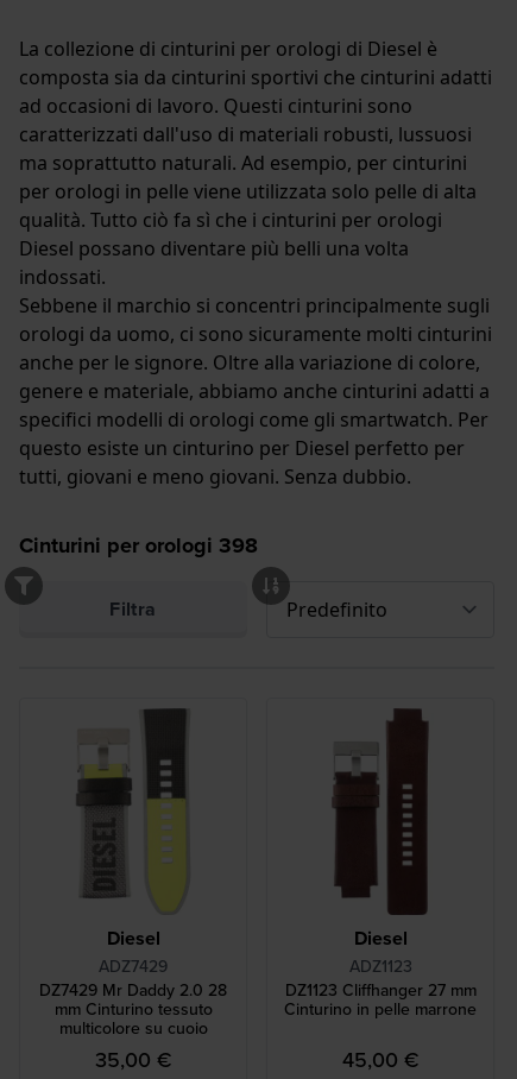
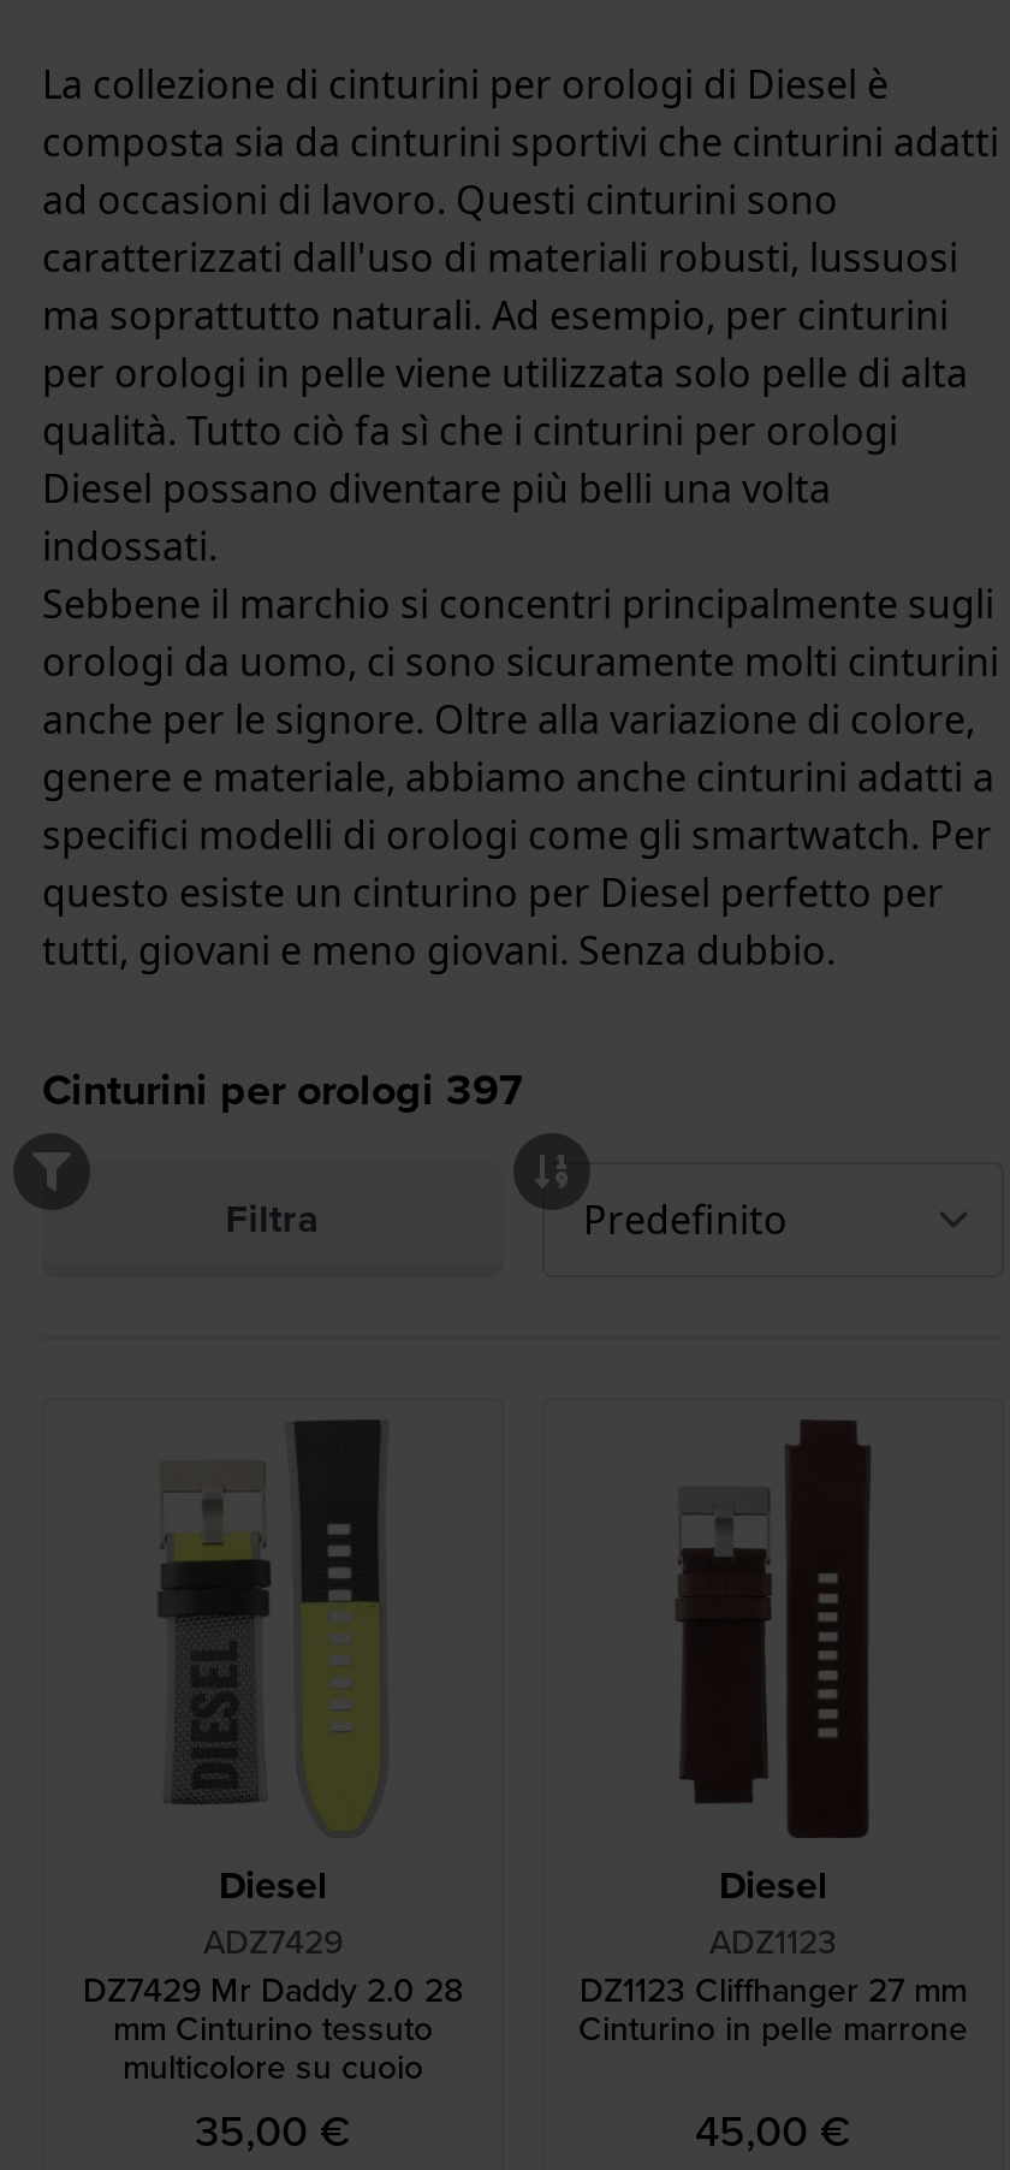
- Cinturini per orologi 398
+ Cinturini per orologi 397
